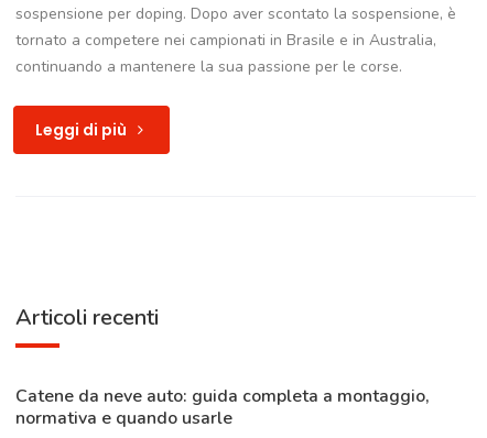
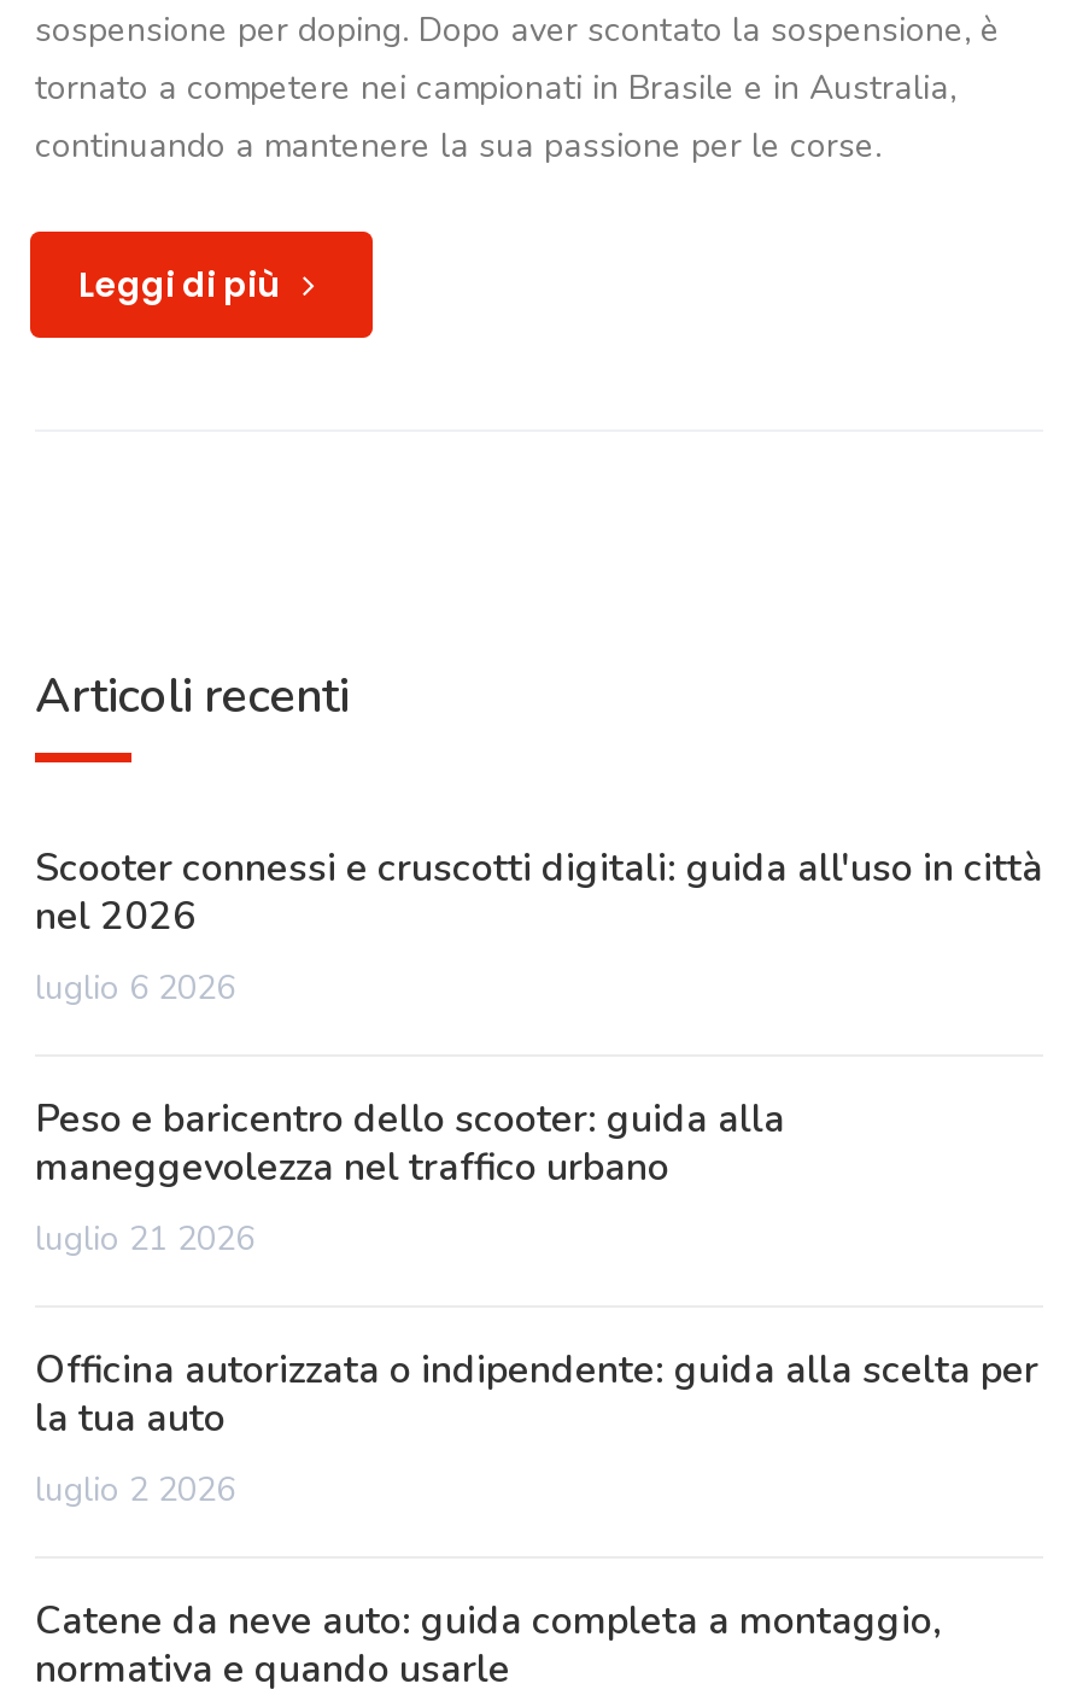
+ Scooter connessi e cruscotti digitali: guida all'uso in città
+ nel 2026
+ luglio 6 2026
+ Peso e baricentro dello scooter: guida alla
+ maneggevolezza nel traffico urbano
+ luglio 21 2026
+ Officina autorizzata o indipendente: guida alla scelta per
+ la tua auto
+ luglio 2 2026
